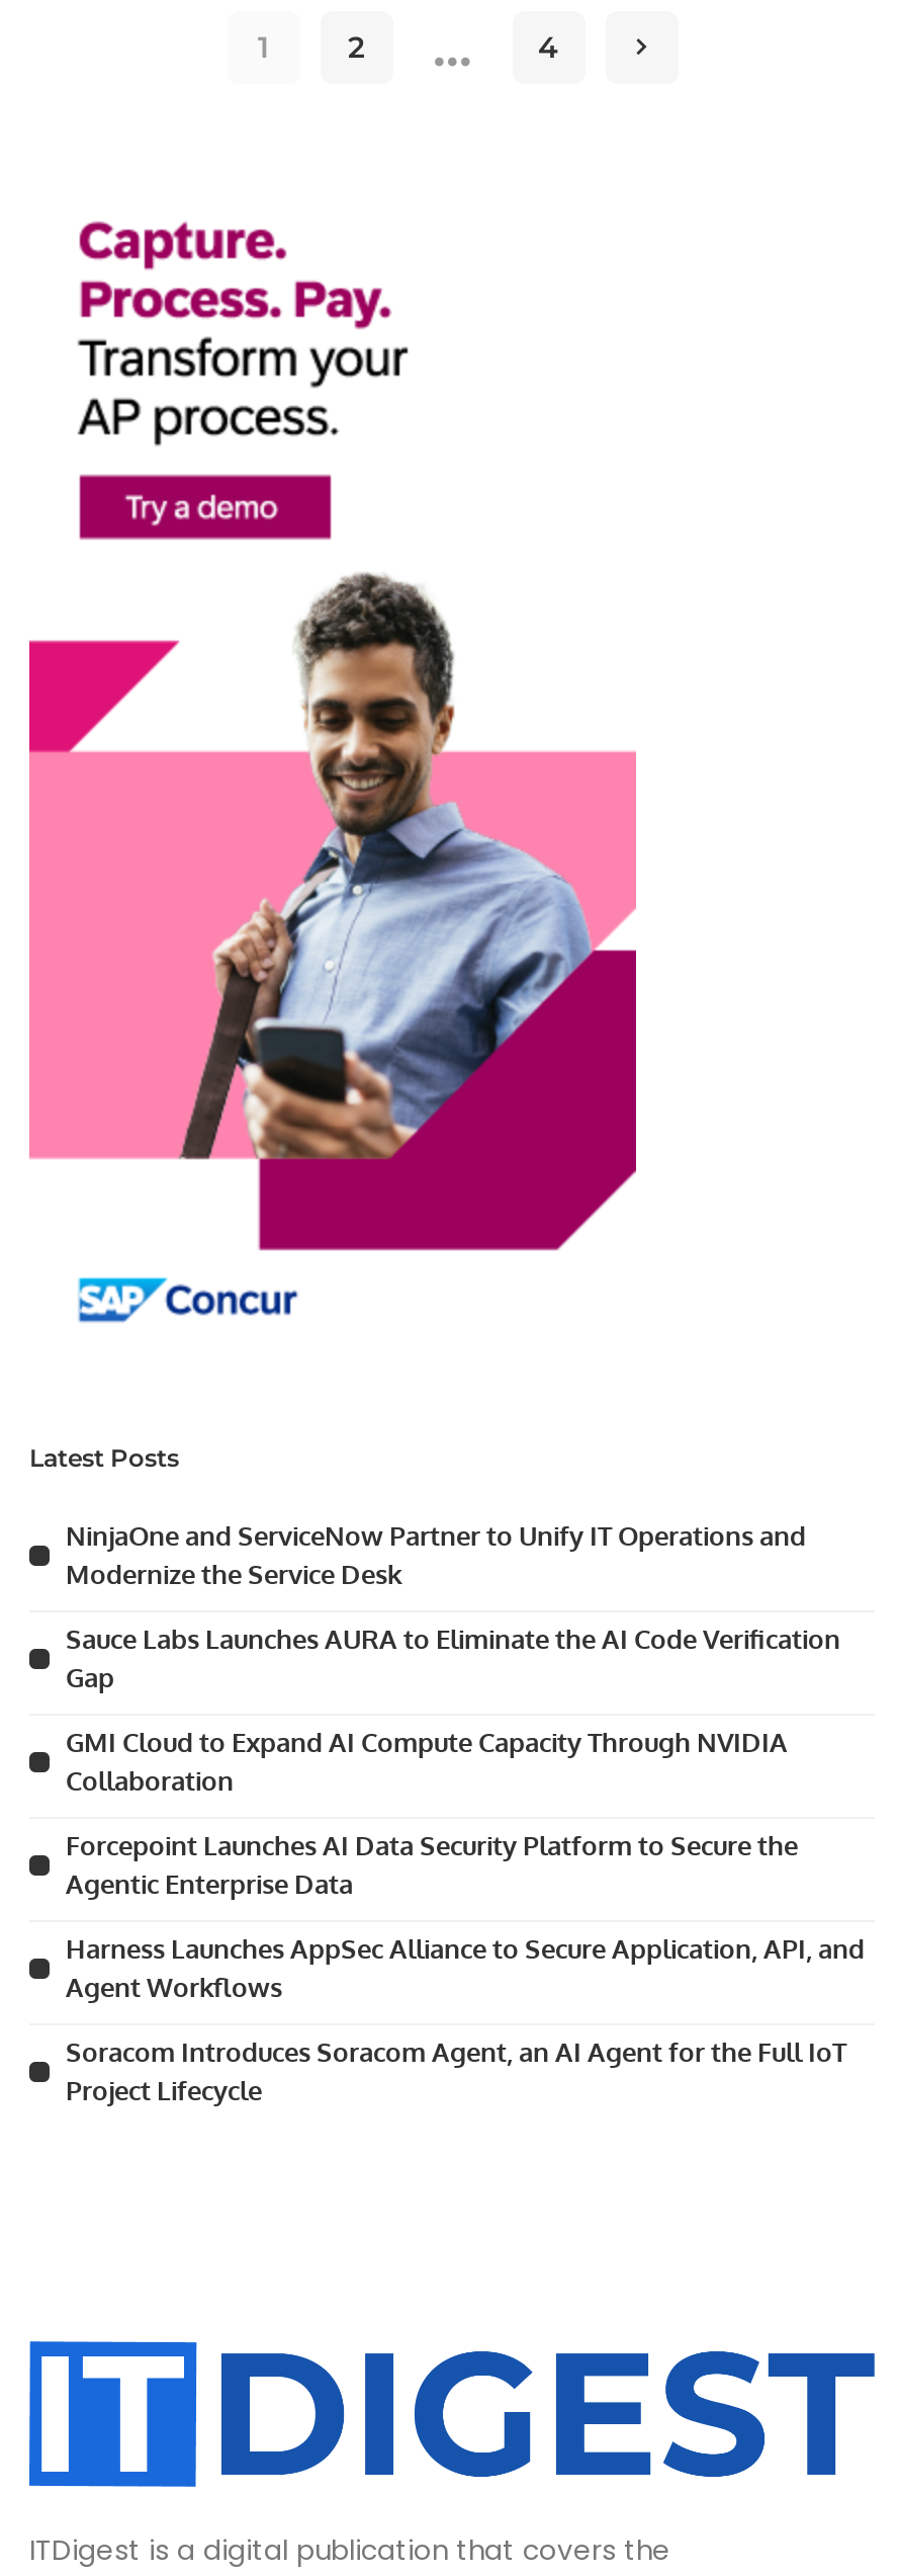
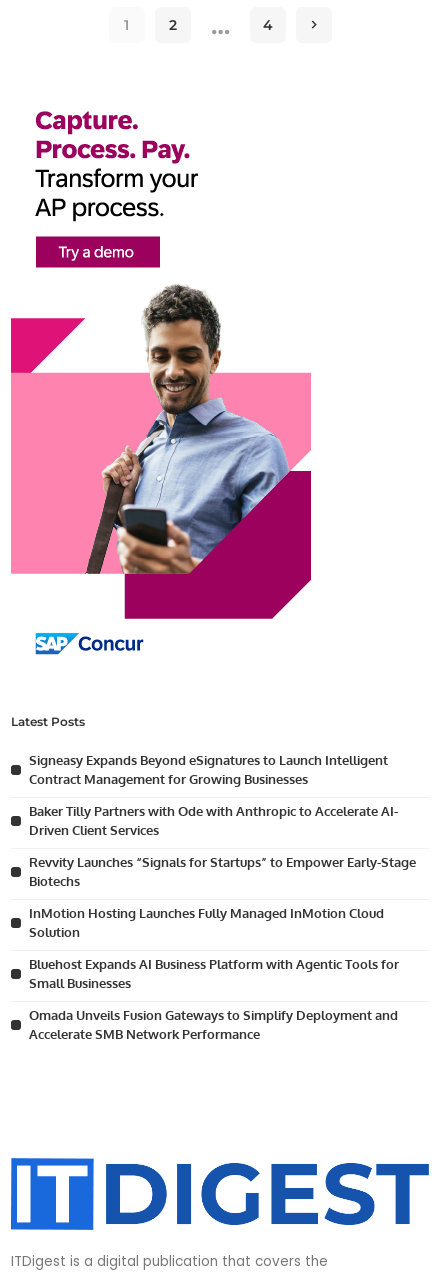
- NinjaOne and ServiceNow Partner to Unify IT Operations and
- Modernize the Service Desk
+ Signeasy Expands Beyond eSignatures to Launch Intelligent
+ Contract Management for Growing Businesses

- Sauce Labs Launches AURA to Eliminate the AI Code Verification
- Gap
+ Baker Tilly Partners with Ode with Anthropic to Accelerate AI-
+ Driven Client Services

- GMI Cloud to Expand AI Compute Capacity Through NVIDIA
- Collaboration
+ Revvity Launches “Signals for Startups” to Empower Early-Stage
+ Biotechs

- Forcepoint Launches AI Data Security Platform to Secure the
- Agentic Enterprise Data
+ InMotion Hosting Launches Fully Managed InMotion Cloud
+ Solution

- Harness Launches AppSec Alliance to Secure Application, API, and
- Agent Workflows
+ Bluehost Expands AI Business Platform with Agentic Tools for
+ Small Businesses

- Soracom Introduces Soracom Agent, an AI Agent for the Full IoT
- Project Lifecycle
+ Omada Unveils Fusion Gateways to Simplify Deployment and
+ Accelerate SMB Network Performance
